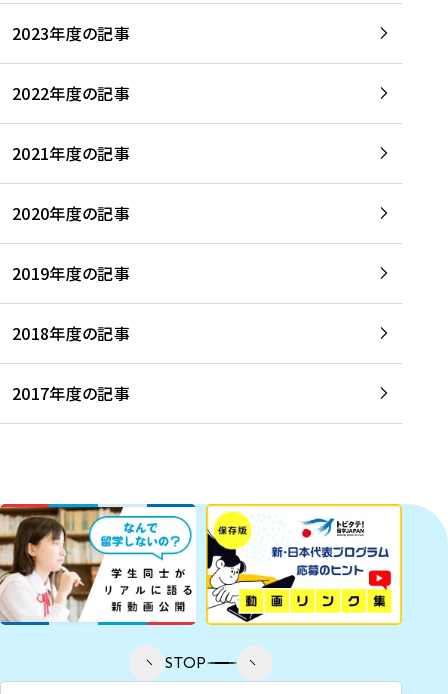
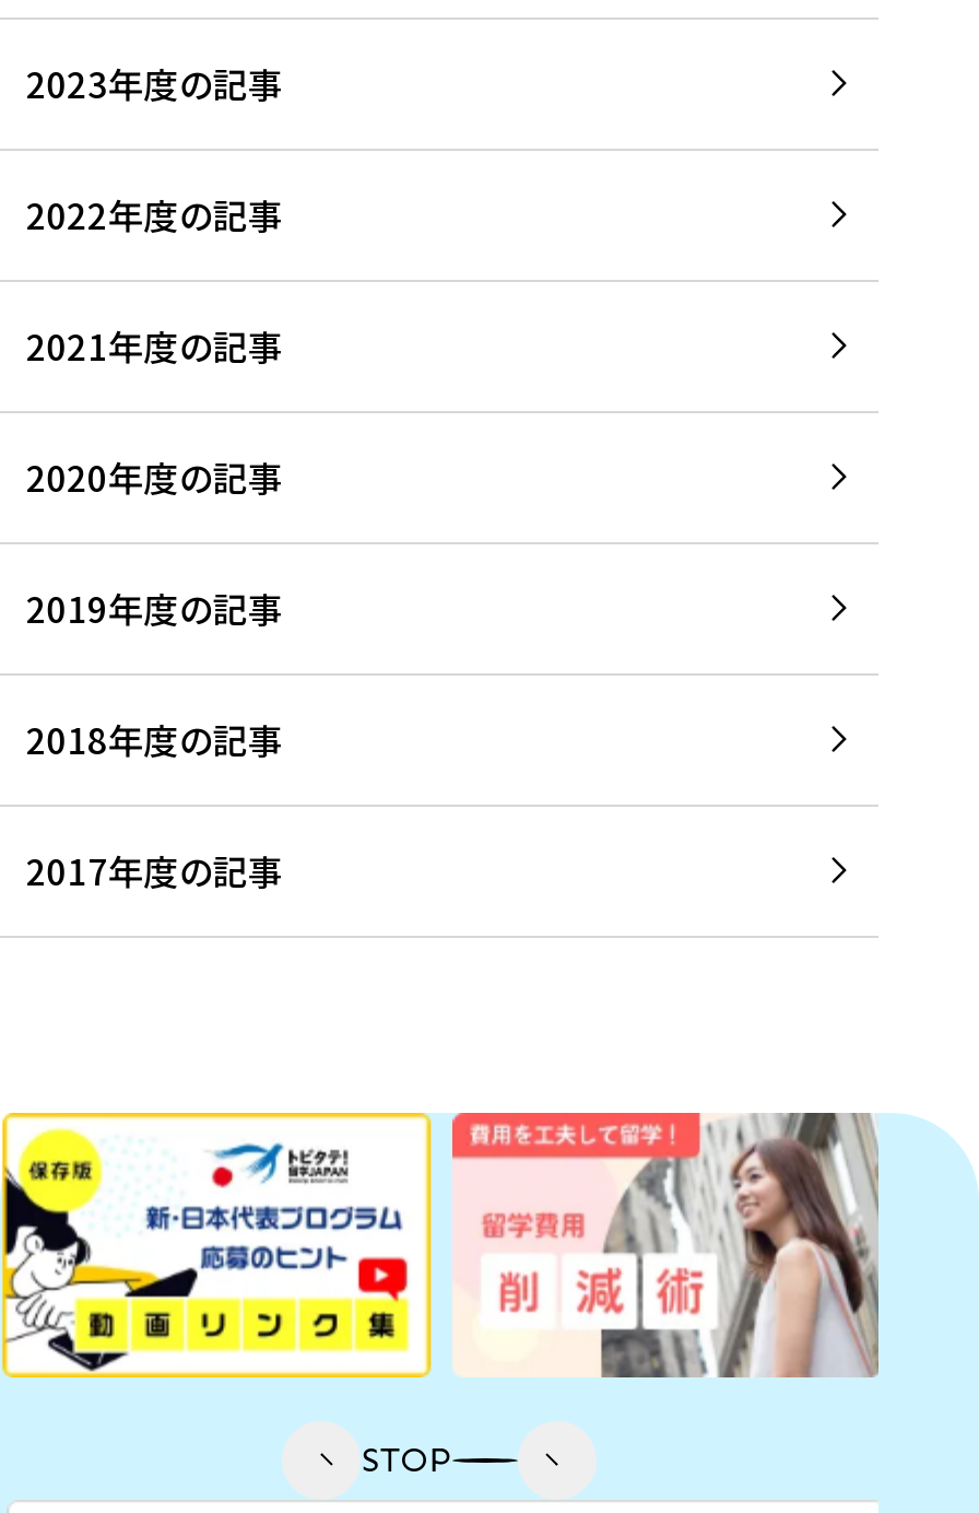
- [image]
+ [image]

- [image]
+ [image]
